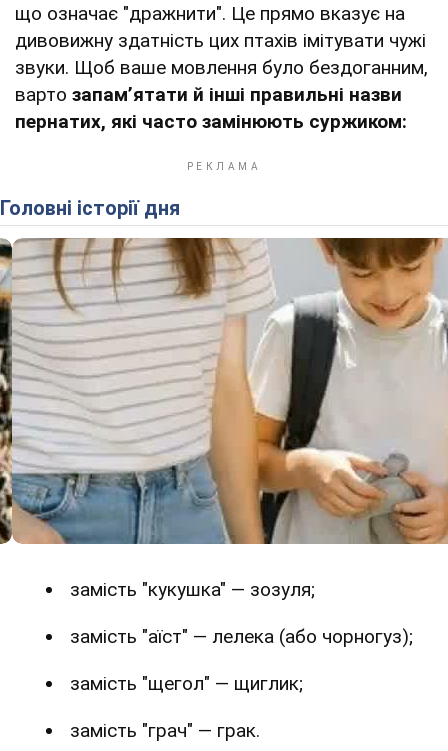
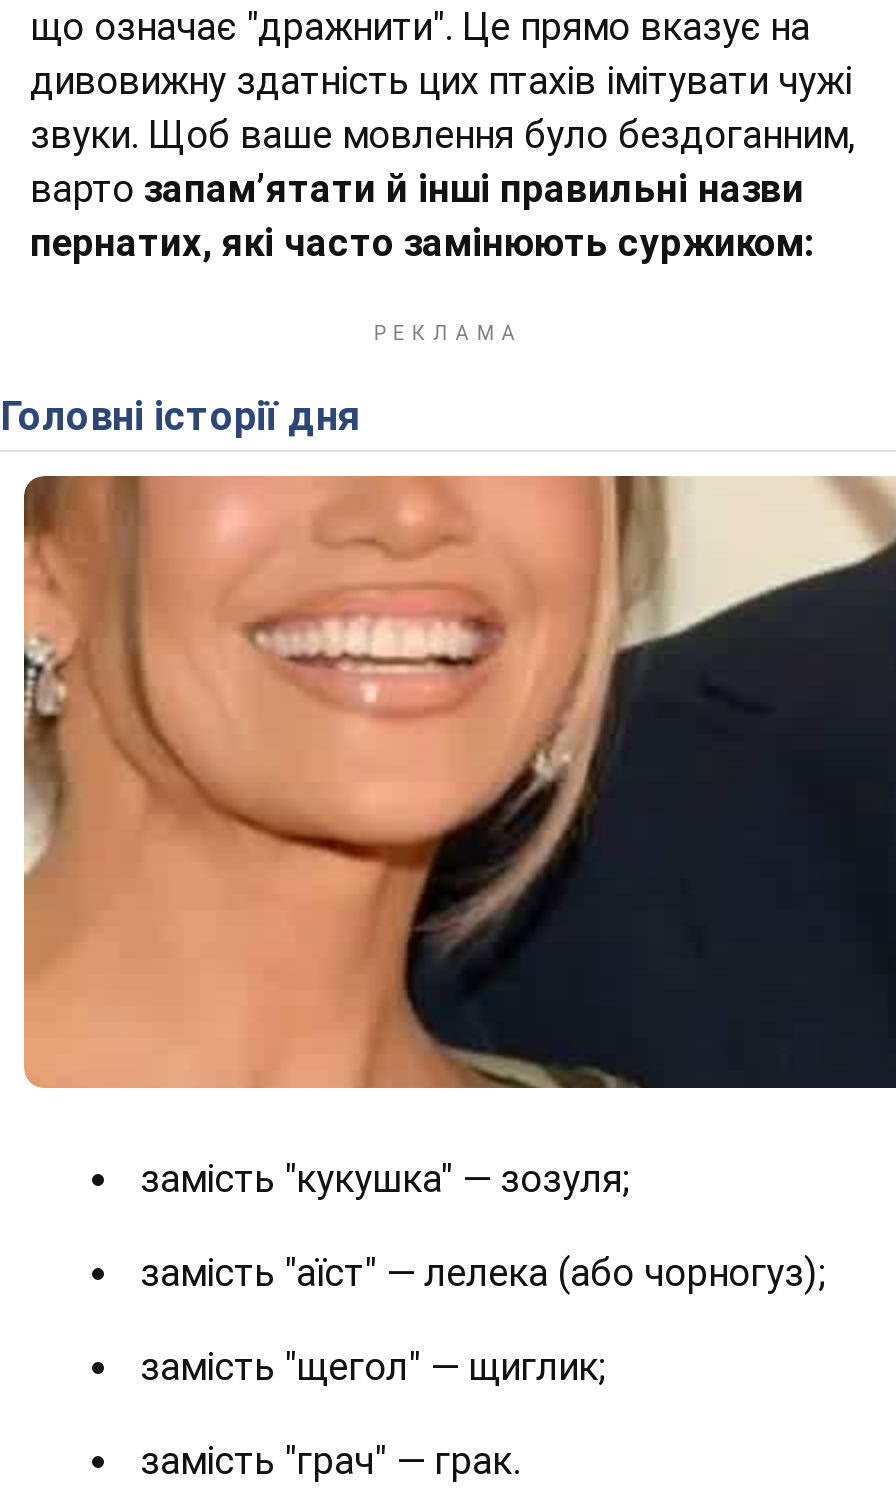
- [image]
+ [image]
